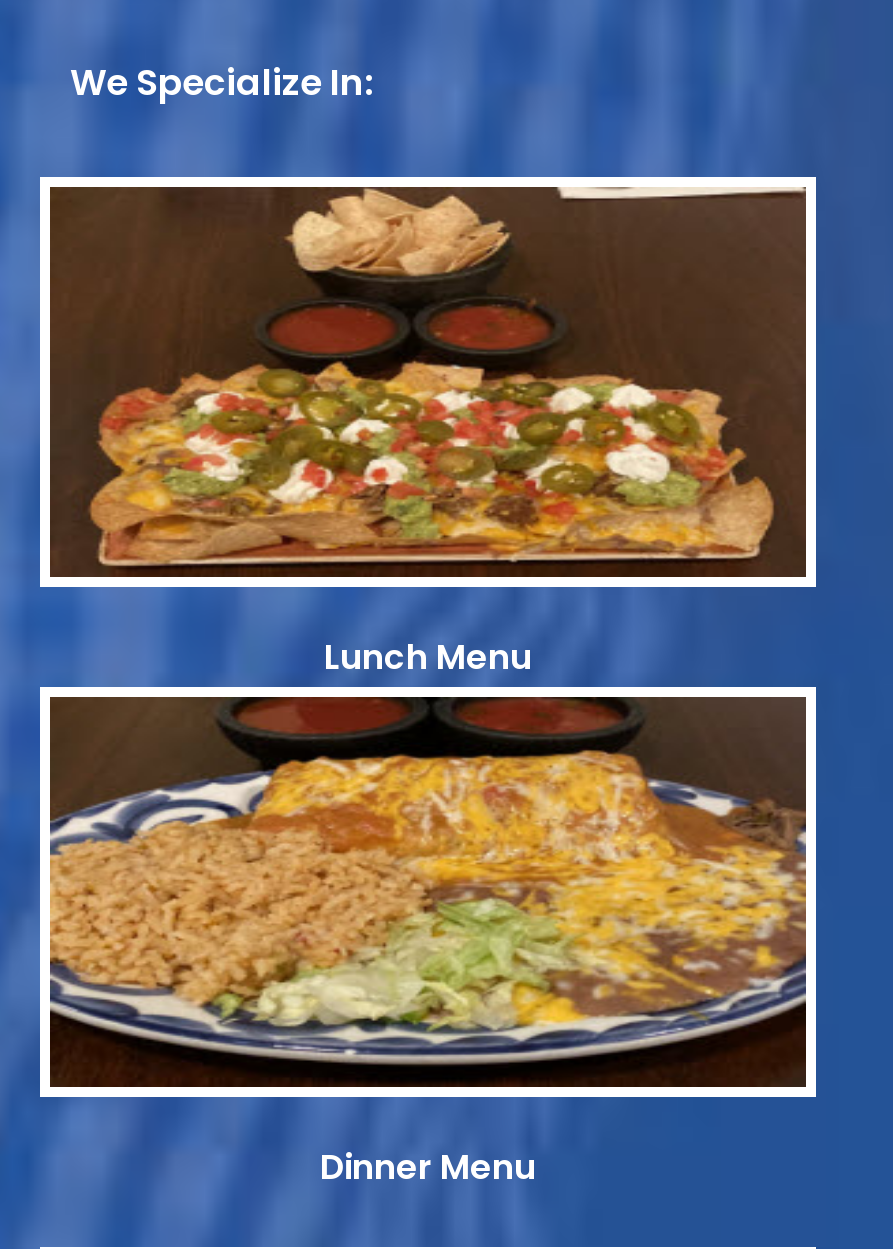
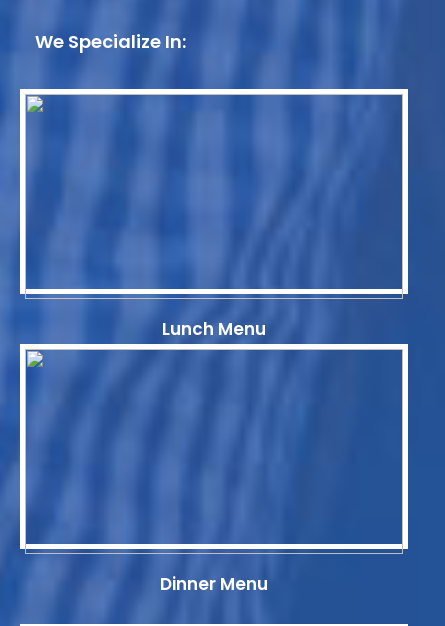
- [image]
+ [image]

- [image]
+ [image]
